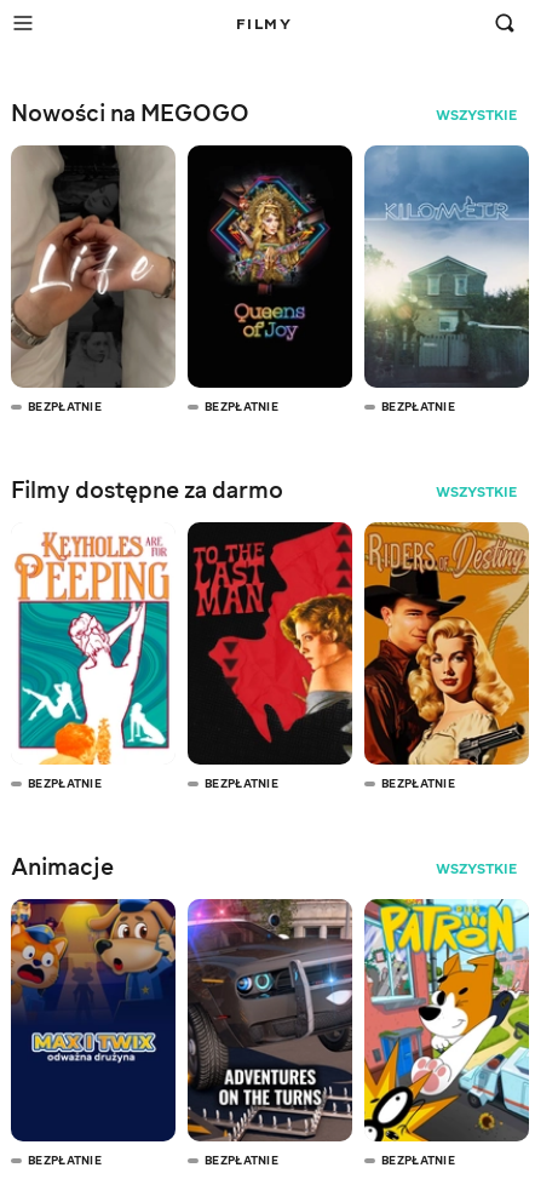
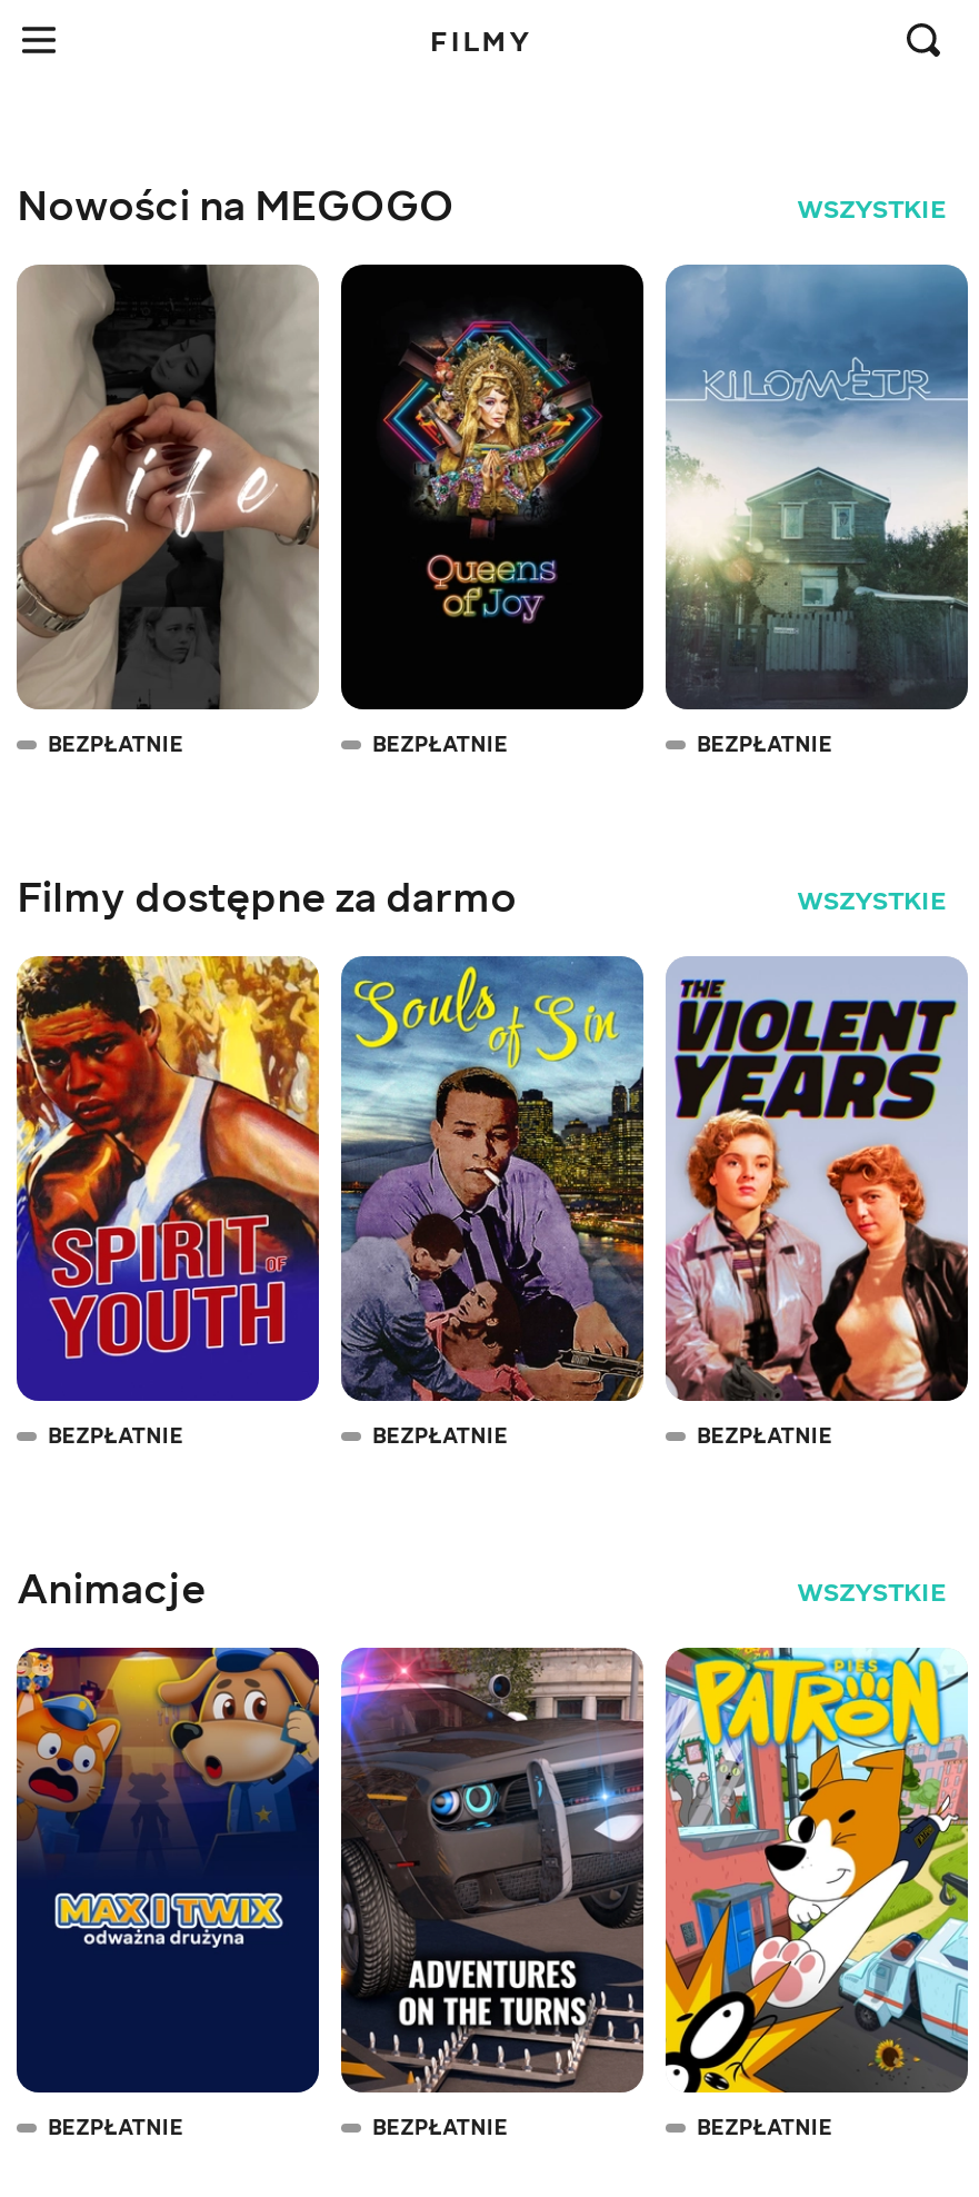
- [image]
+ [image]

- [image]
+ [image]

- [image]
+ [image]
